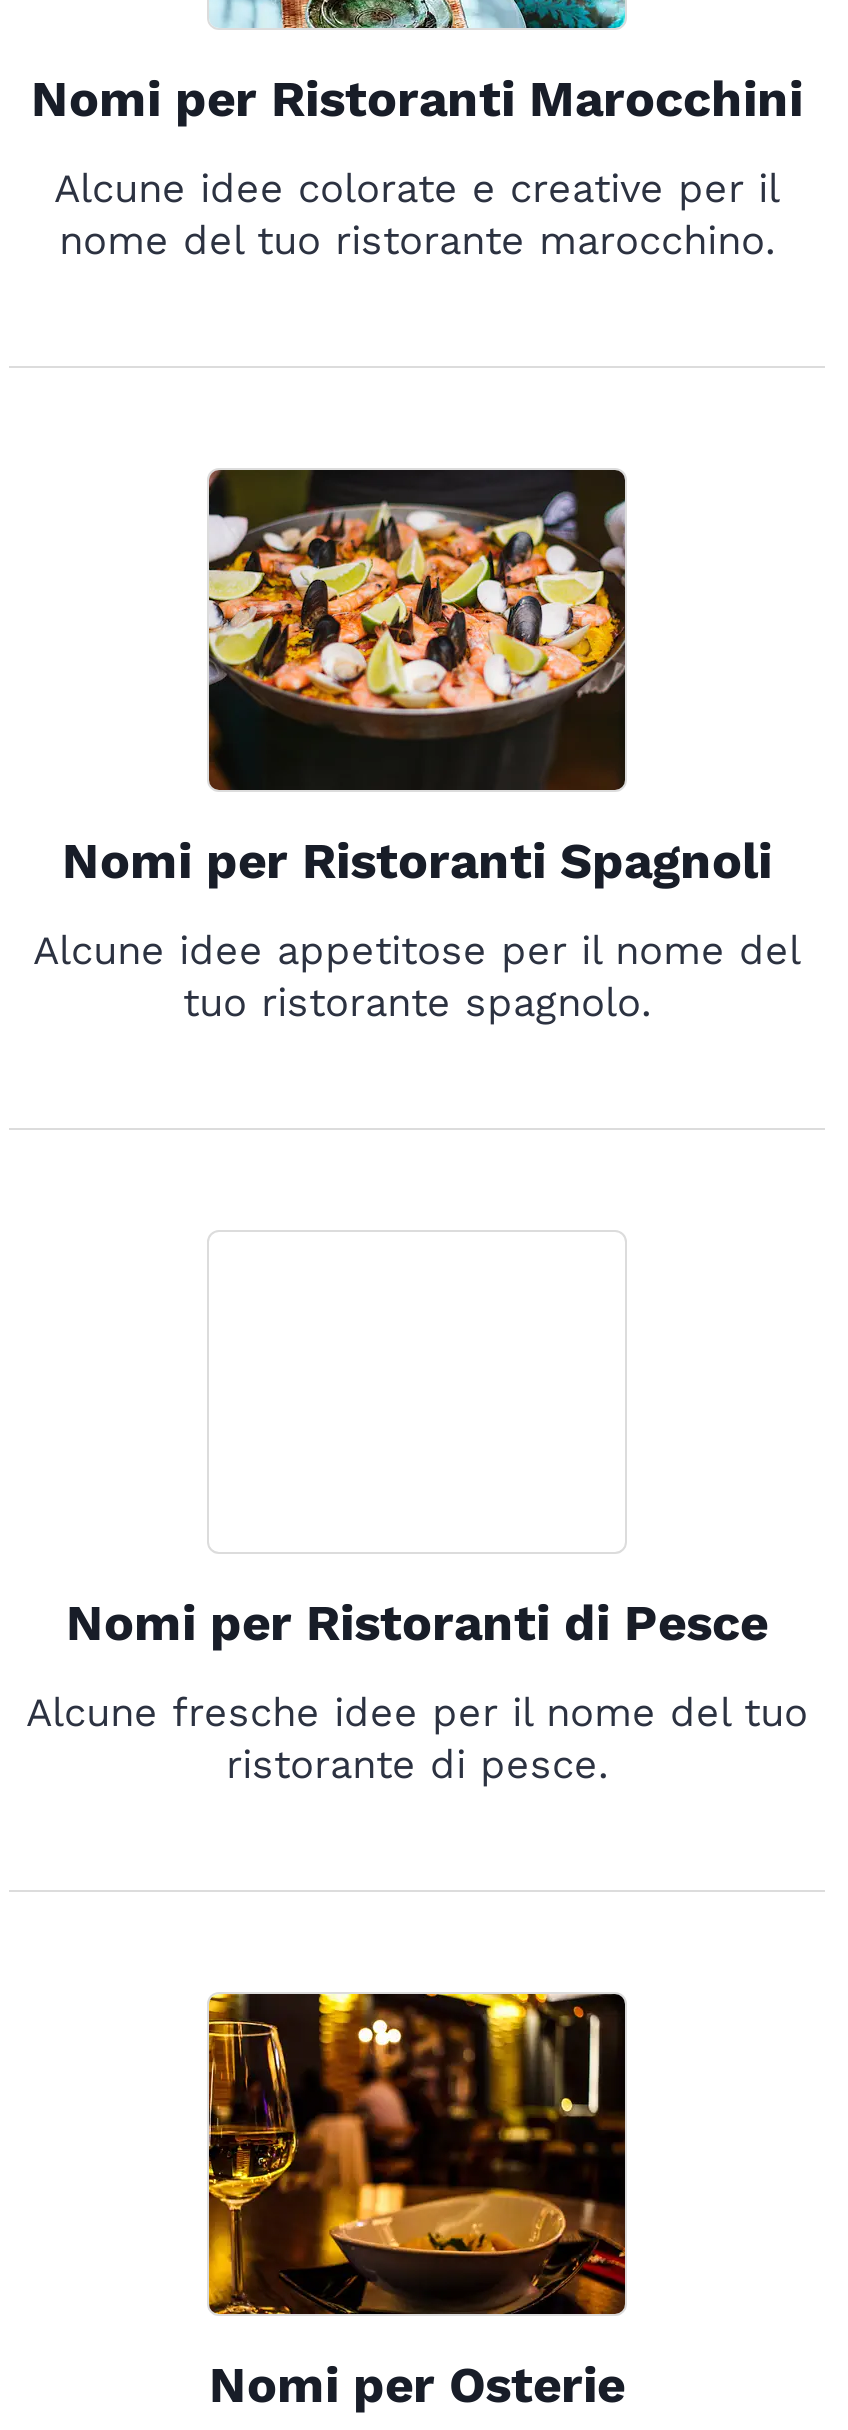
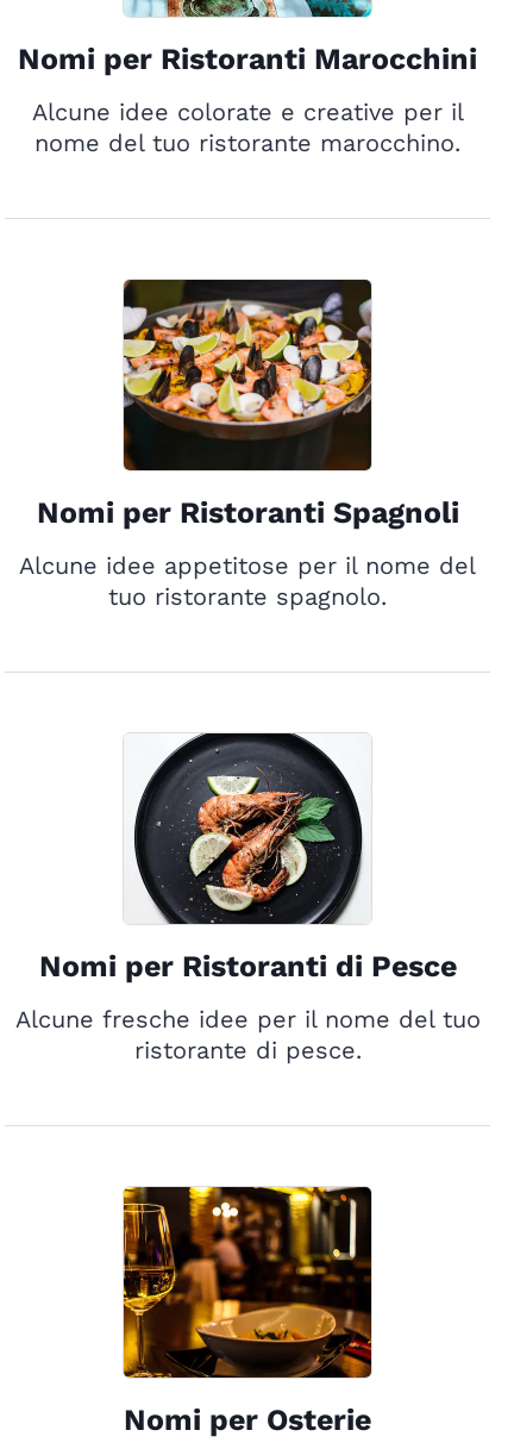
+ [image]
